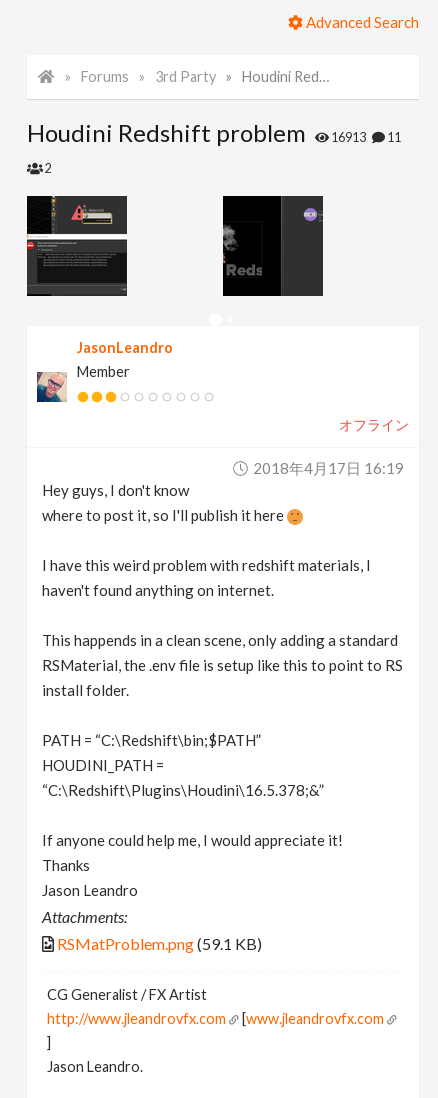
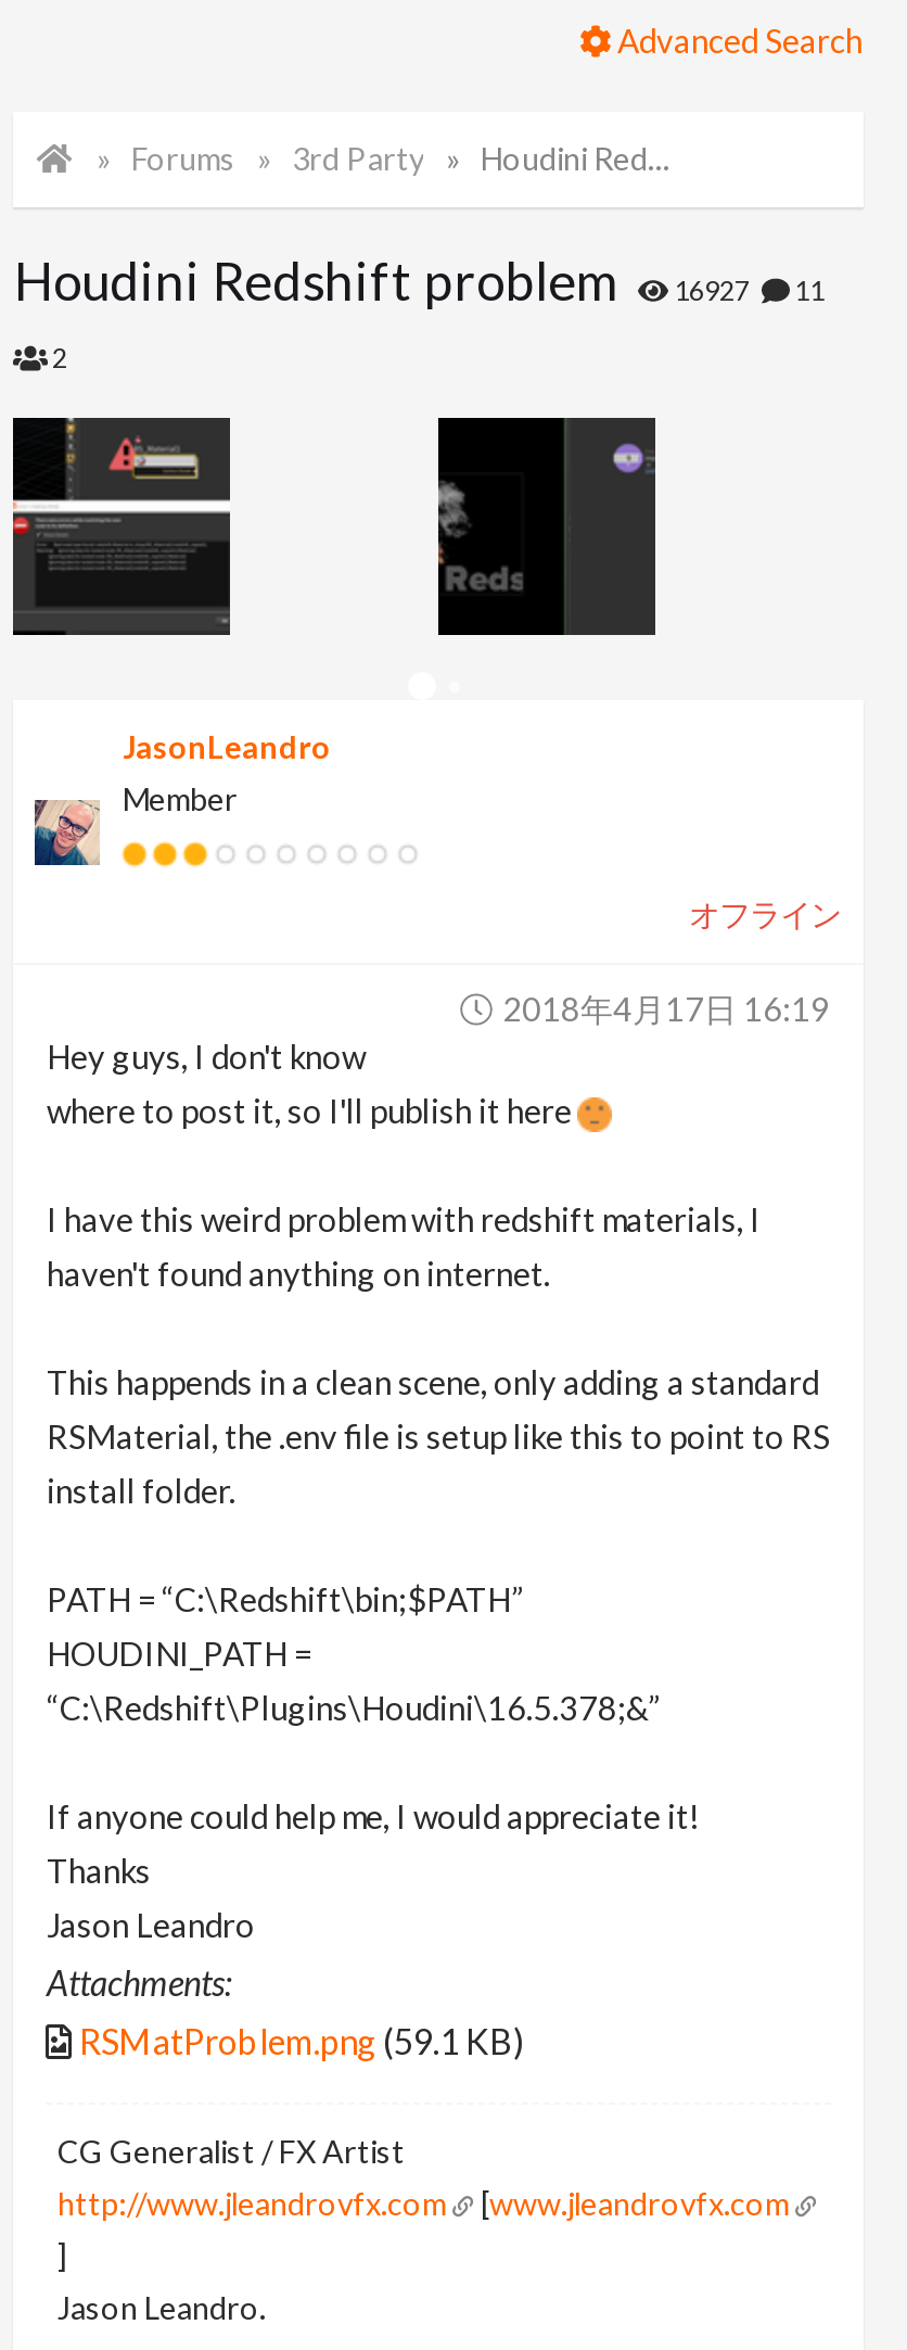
- 16913
+ 16927
